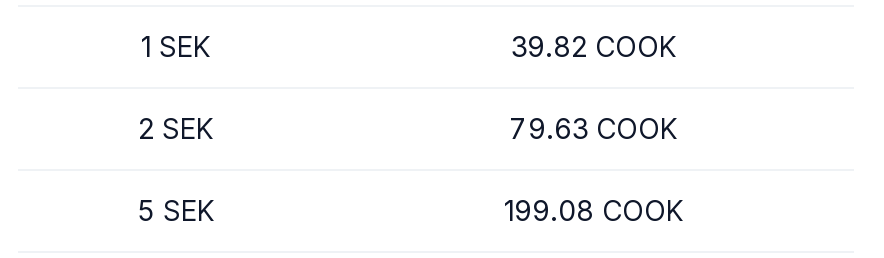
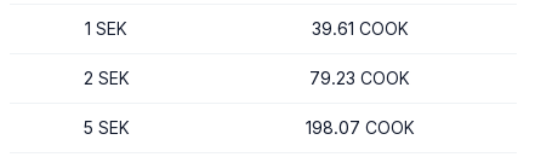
- 39.82 COOK
+ 39.61 COOK

- 79.63 COOK
+ 79.23 COOK

- 199.08 COOK
+ 198.07 COOK
